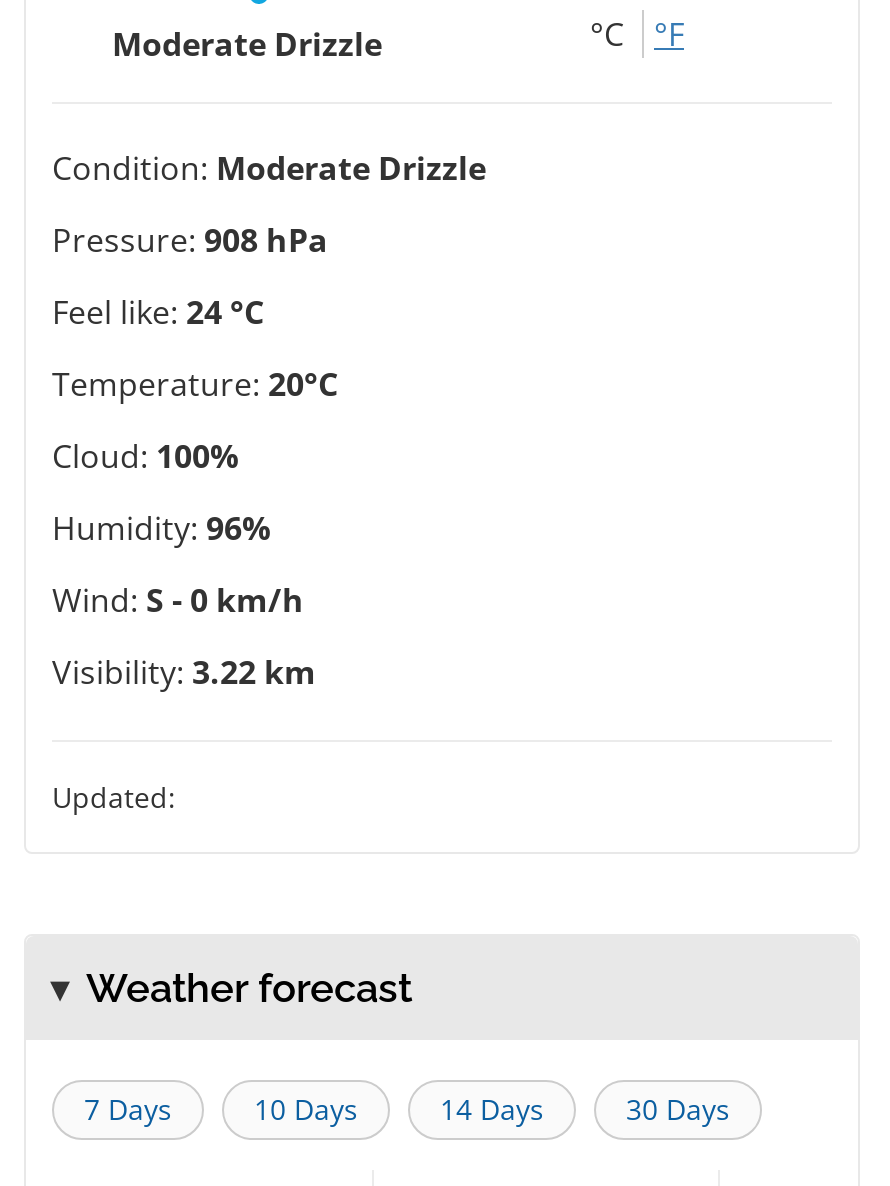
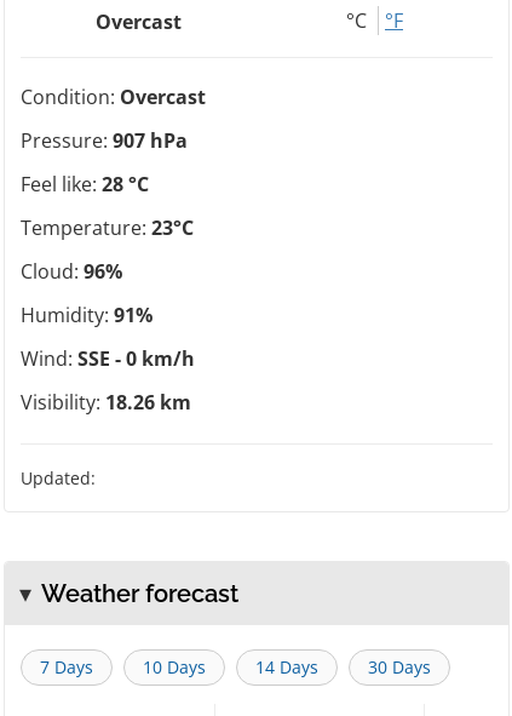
- Moderate Drizzle
+ Overcast

- Condition: Moderate Drizzle
+ Condition: Overcast

- Pressure: 908 hPa
+ Pressure: 907 hPa

- Feel like: 24 °C
+ Feel like: 28 °C

- Temperature: 20°C
+ Temperature: 23°C

- Cloud: 100%
+ Cloud: 96%

- Humidity: 96%
+ Humidity: 91%

- Wind: S - 0 km/h
+ Wind: SSE - 0 km/h

- Visibility: 3.22 km
+ Visibility: 18.26 km
